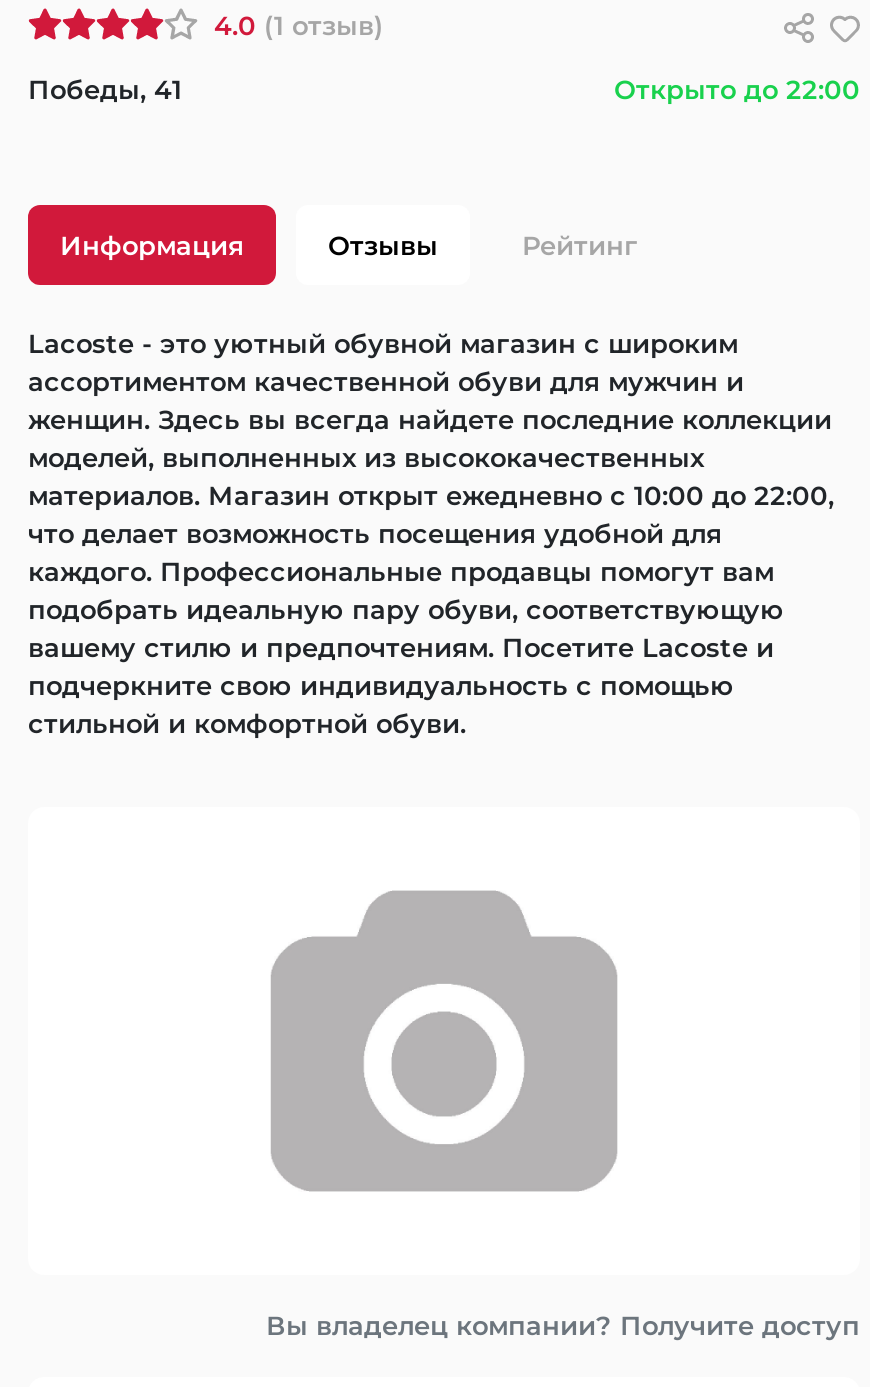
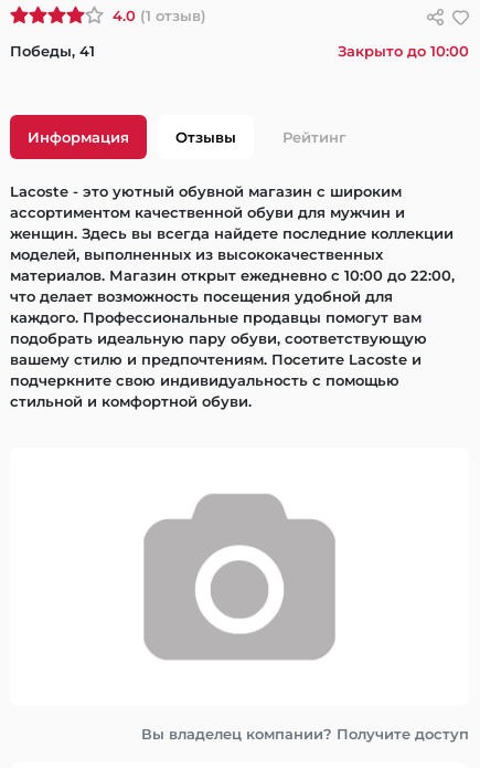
- Открыто до 22:00
+ Закрыто до 10:00
